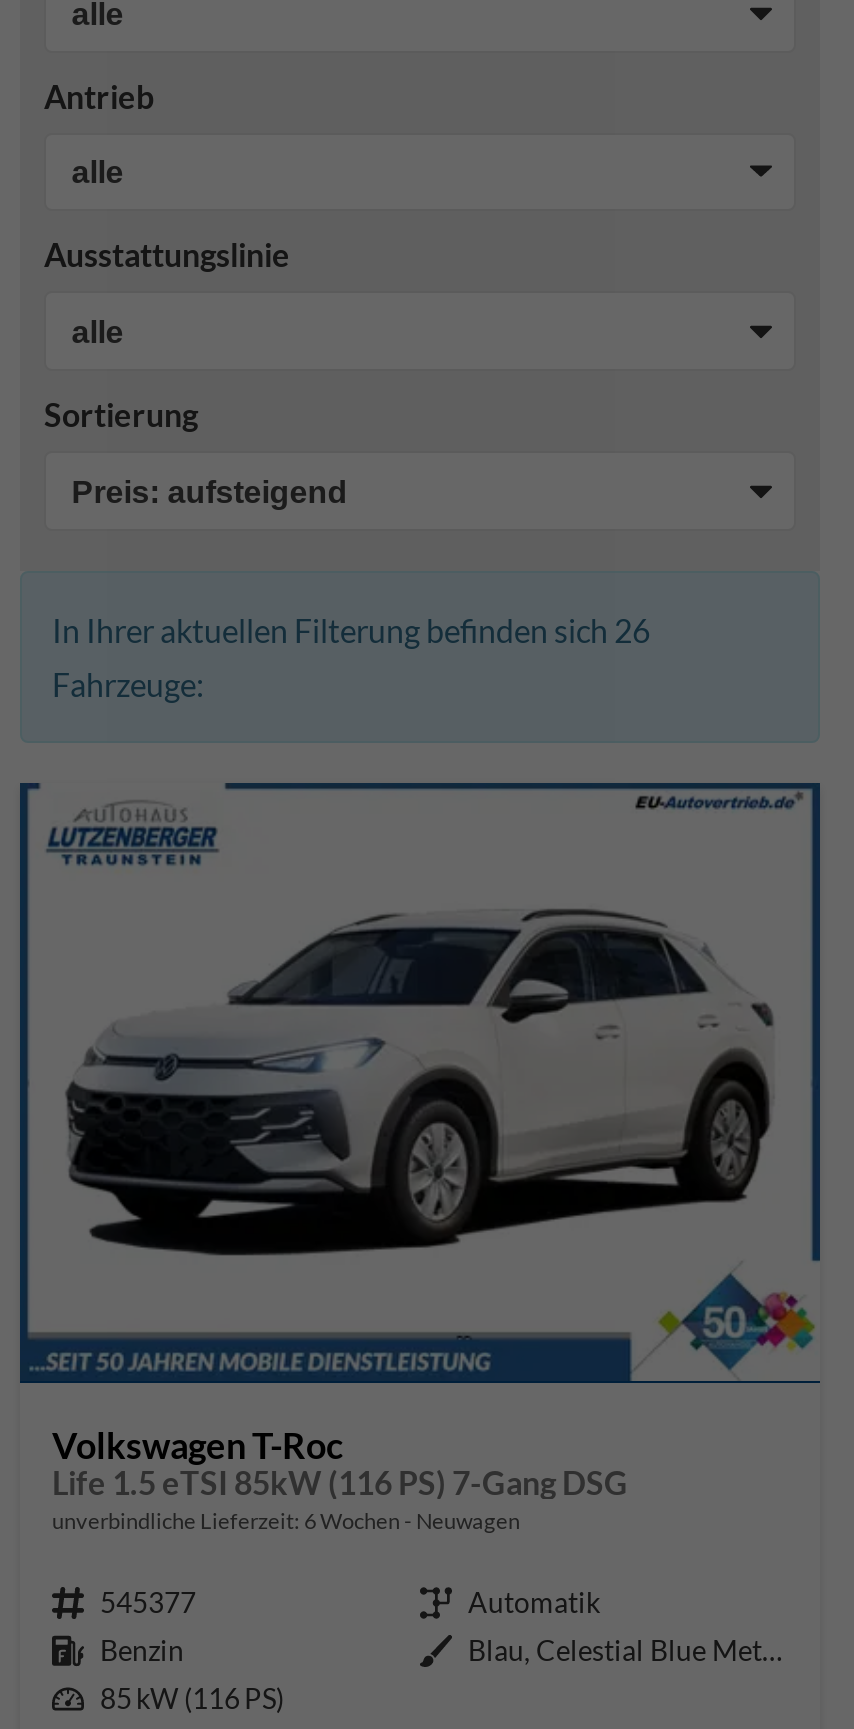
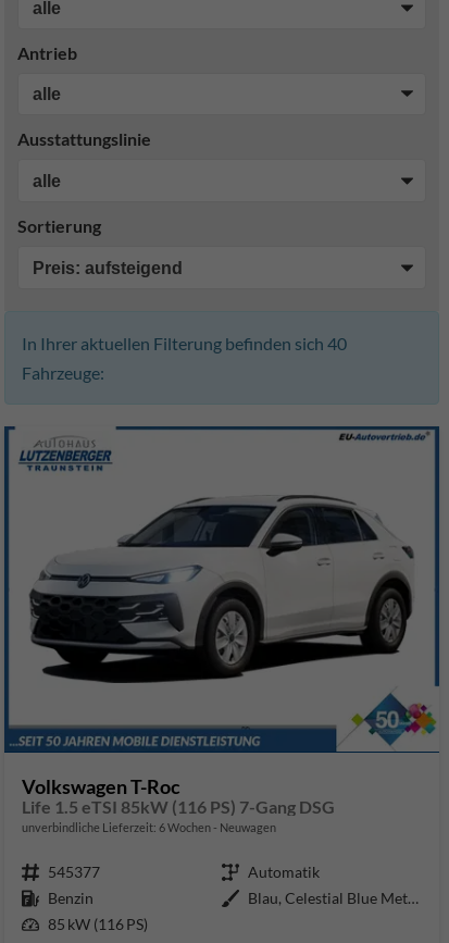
- In Ihrer aktuellen Filterung befinden sich 26
+ In Ihrer aktuellen Filterung befinden sich 40
